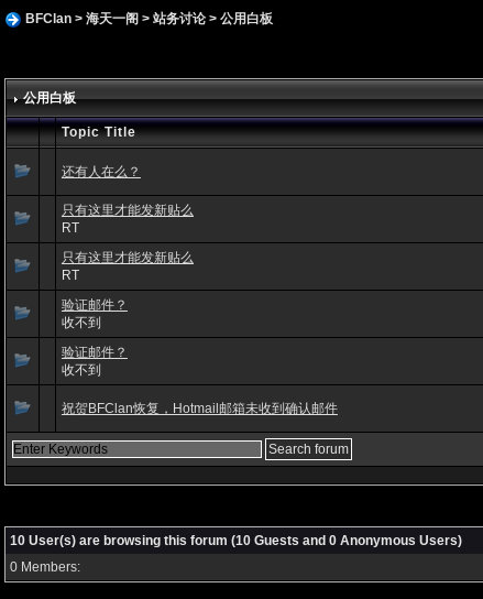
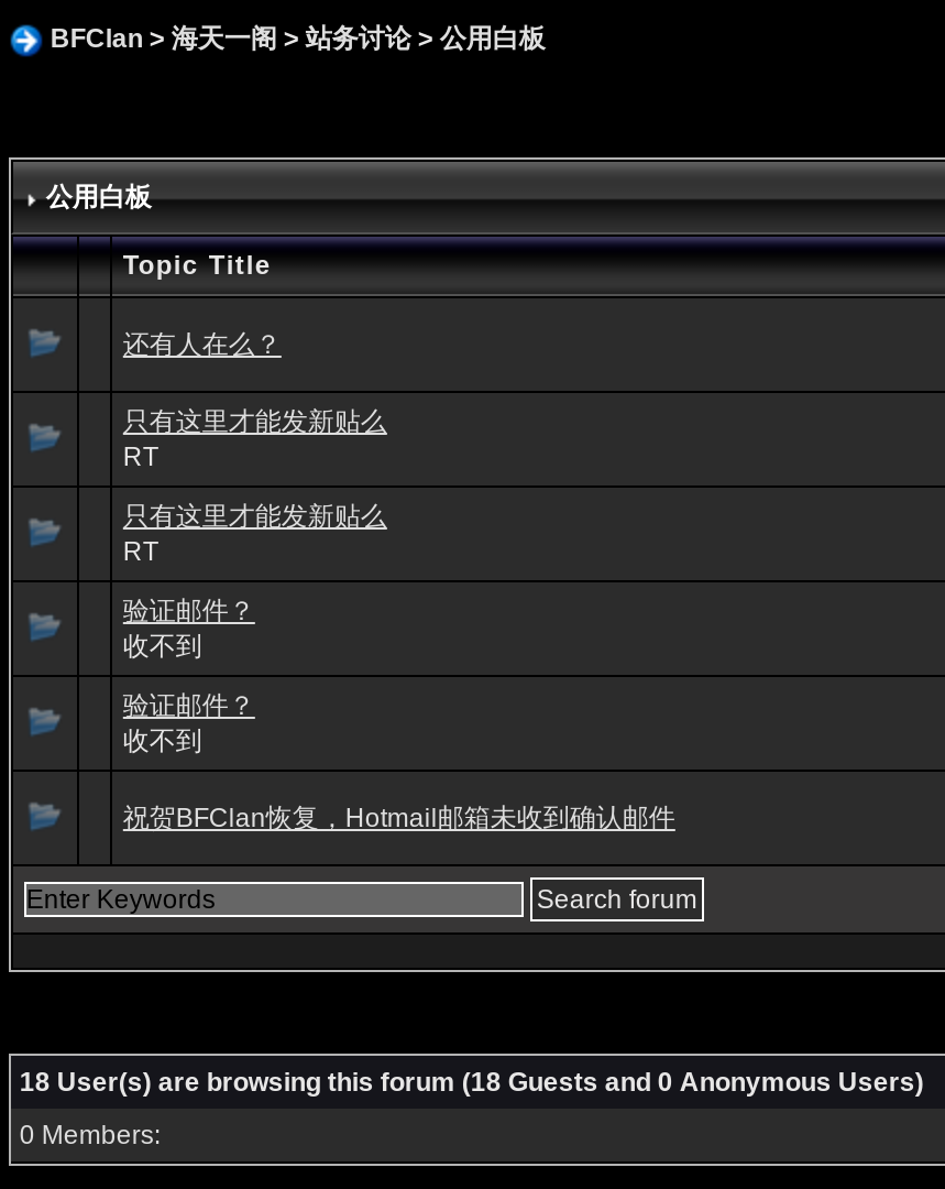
- 10 User(s) are browsing this forum (10 Guests and 0 Anonymous Users)
+ 18 User(s) are browsing this forum (18 Guests and 0 Anonymous Users)
